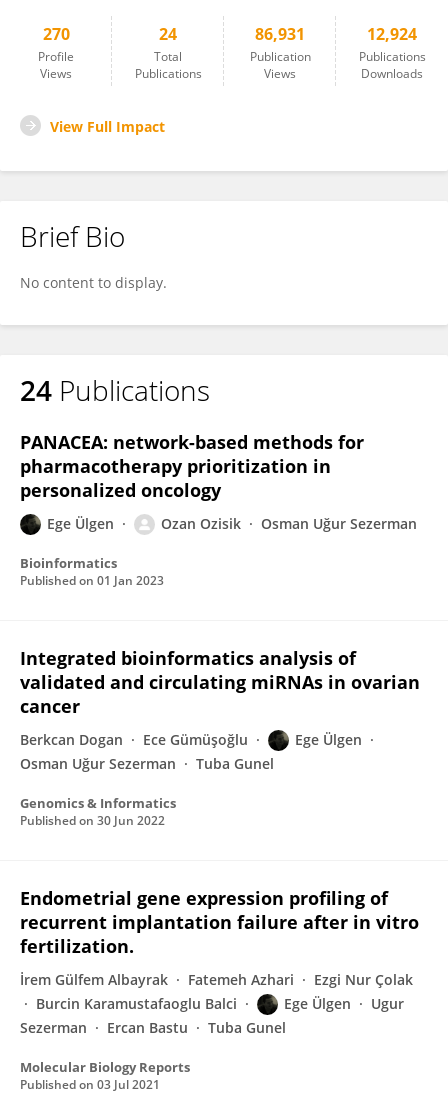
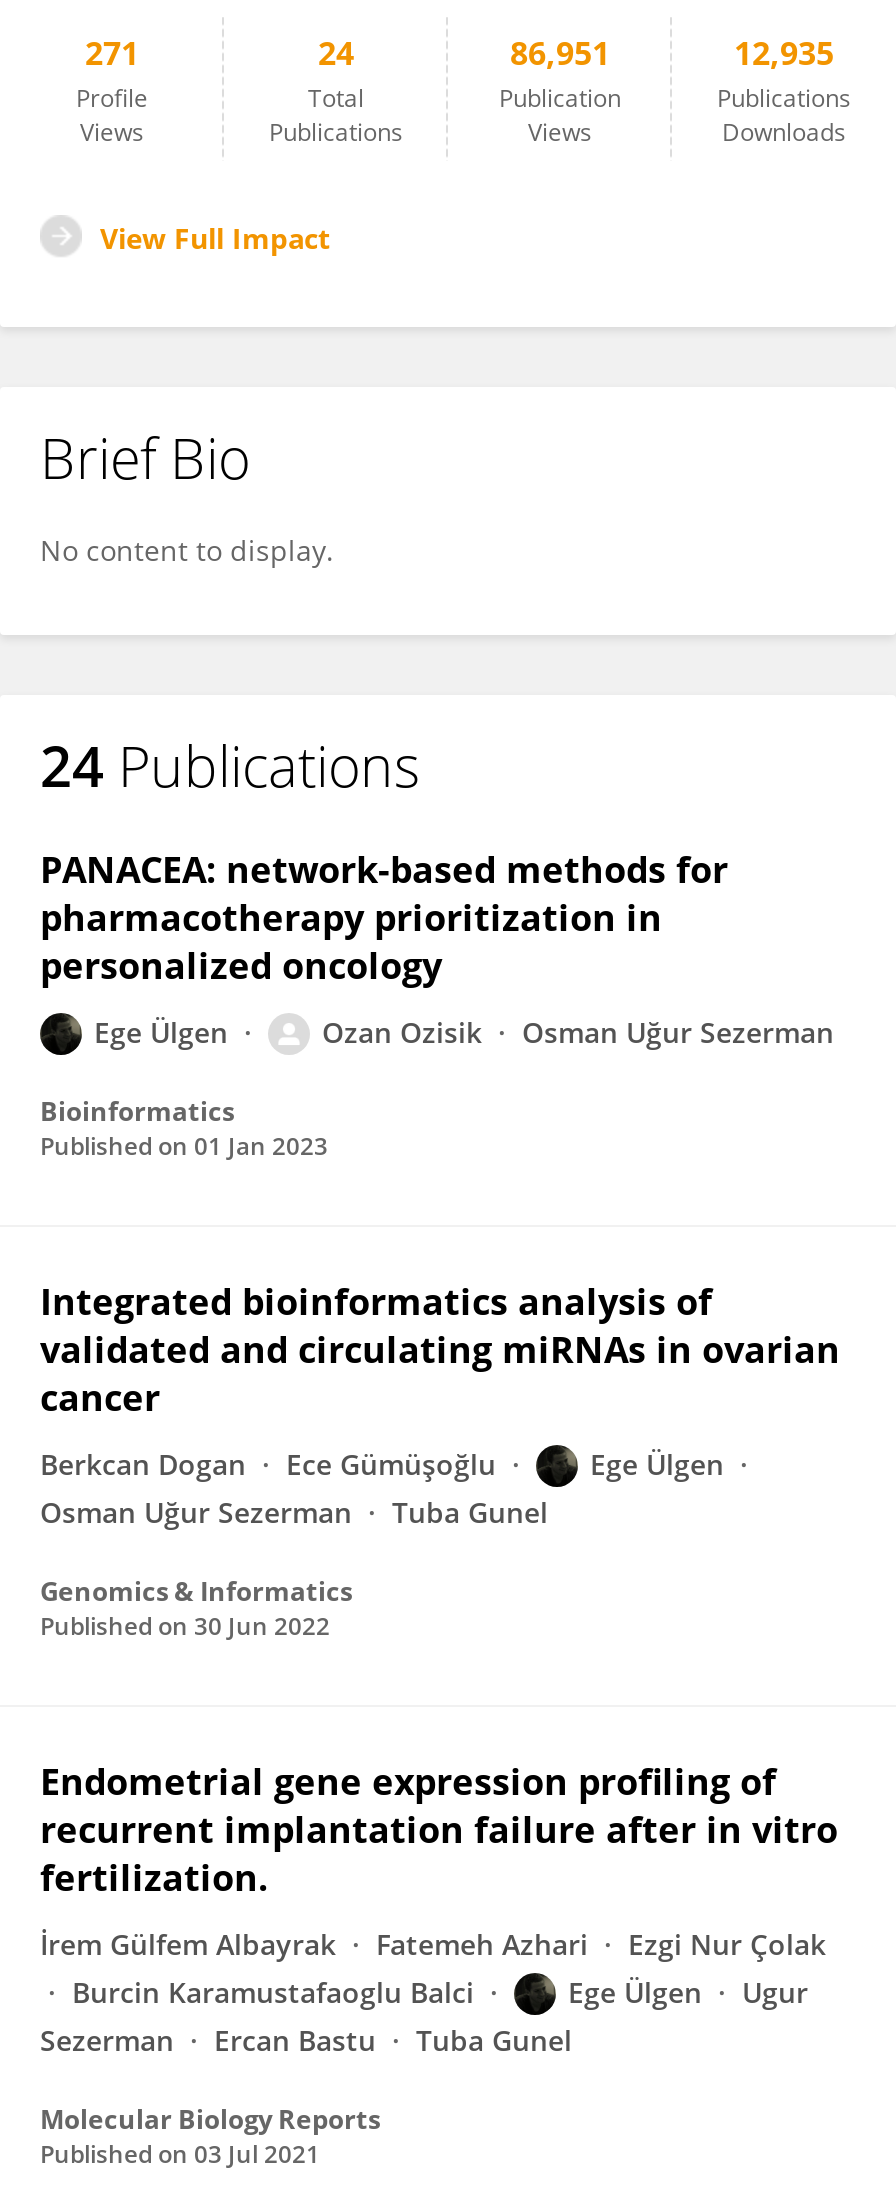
- 270
+ 271

- 86,931
+ 86,951

- 12,924
+ 12,935
